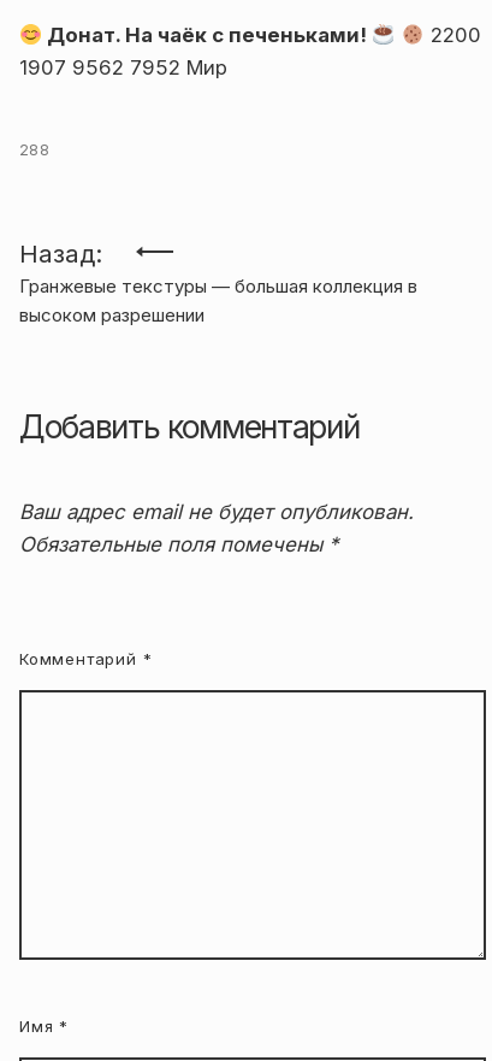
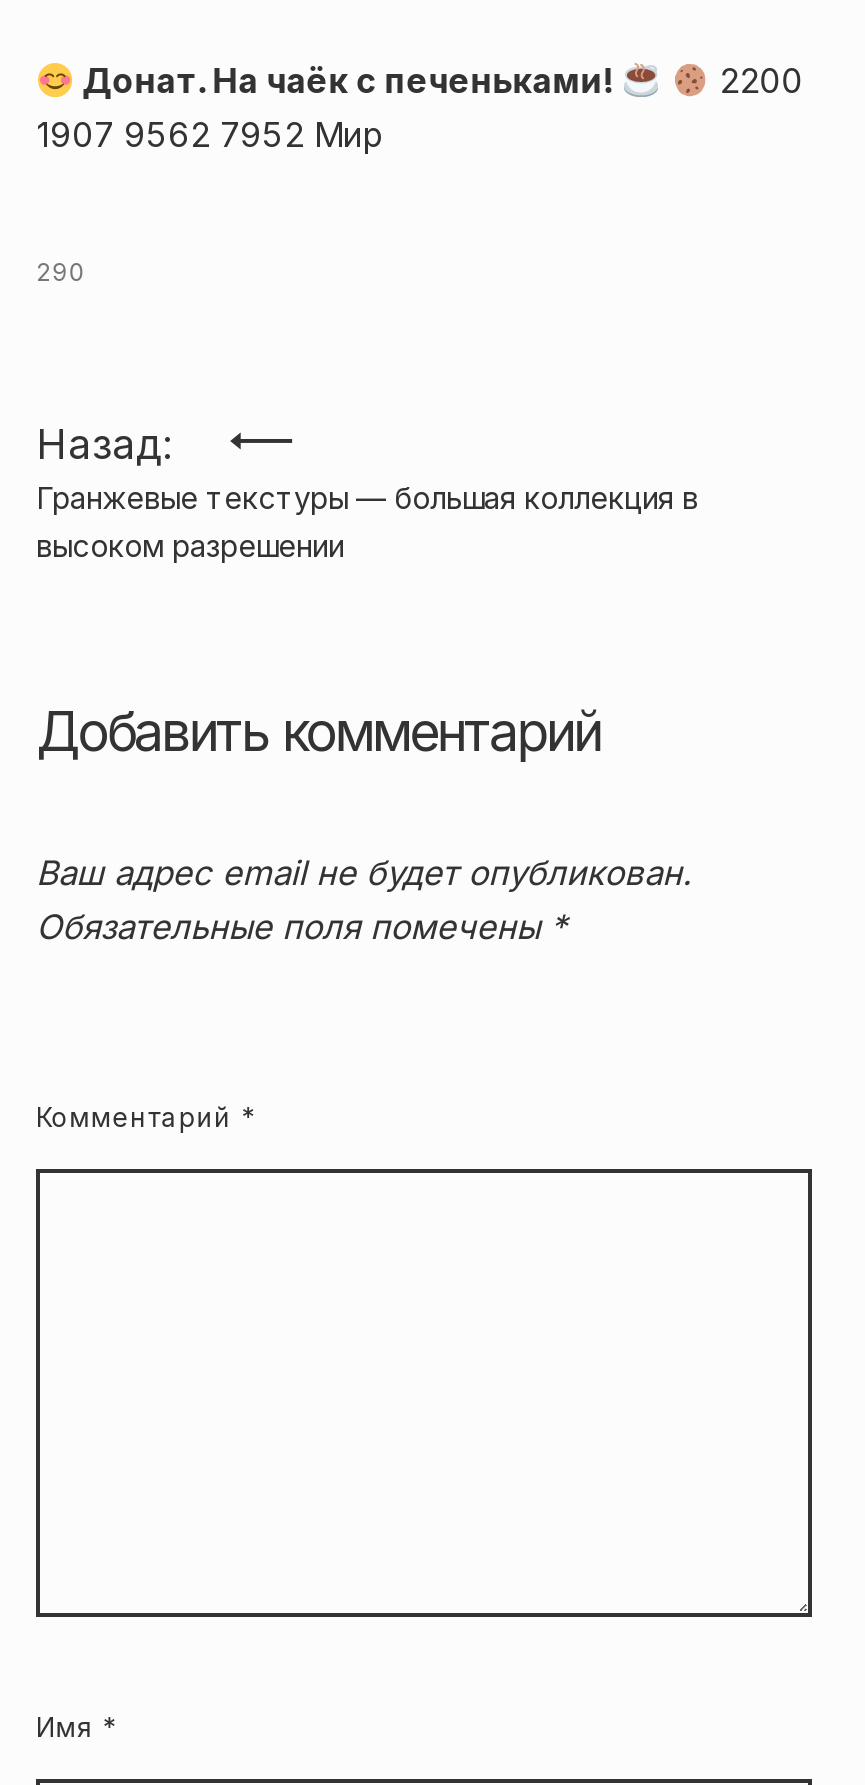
- 288
+ 290
